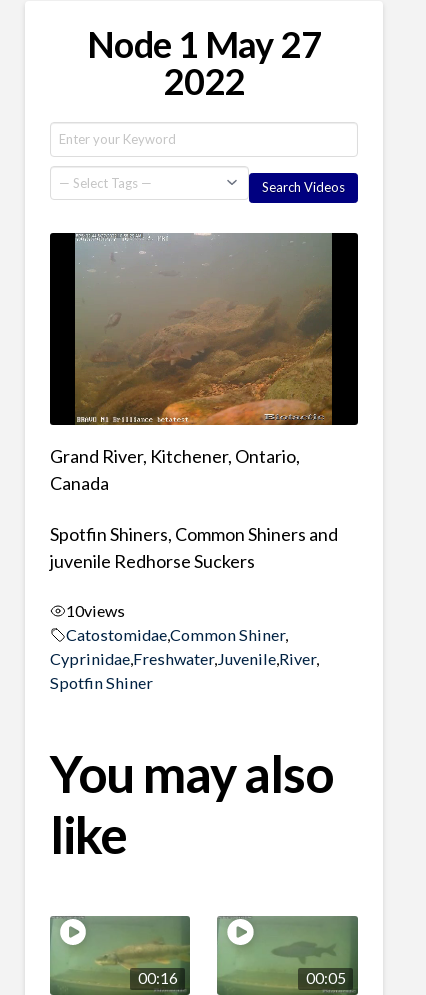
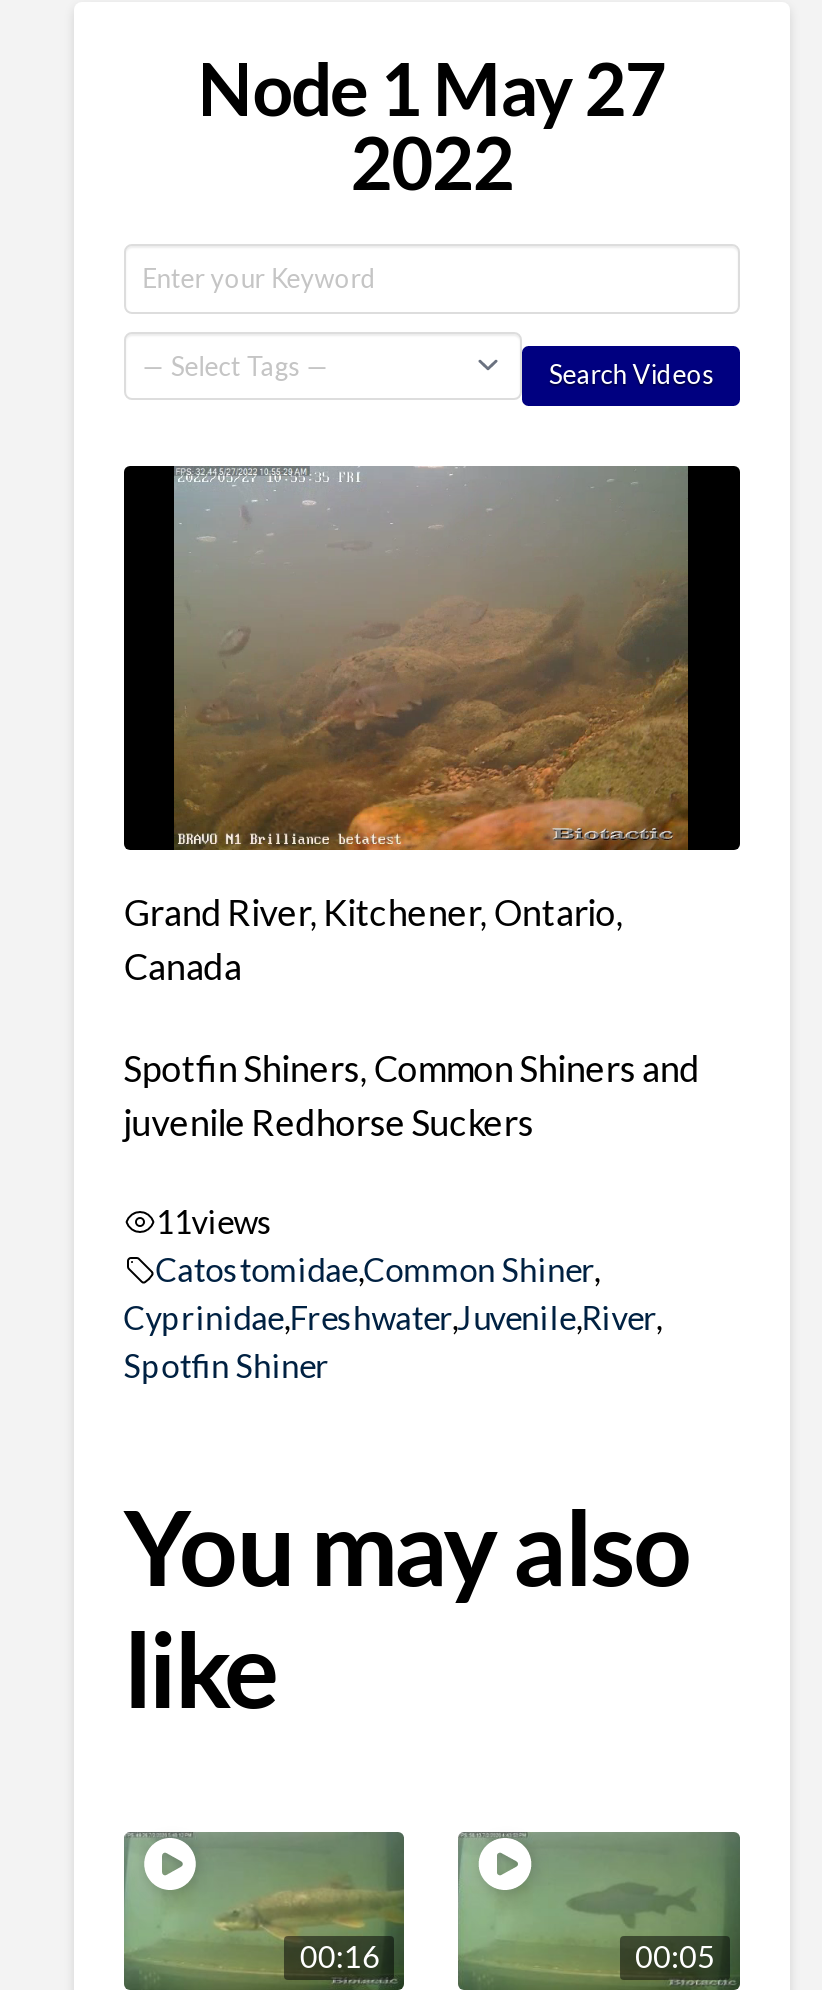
- 10views
+ 11views
